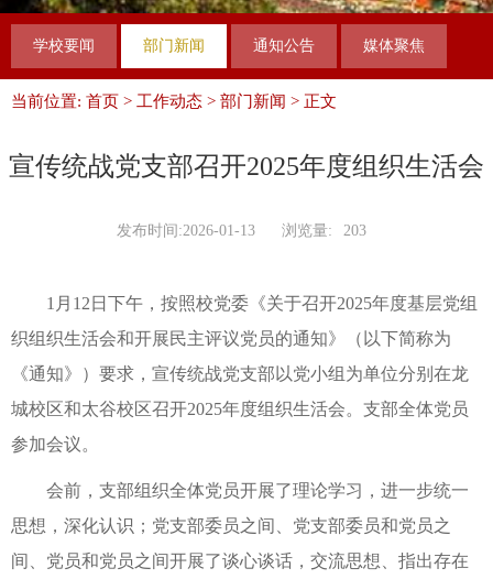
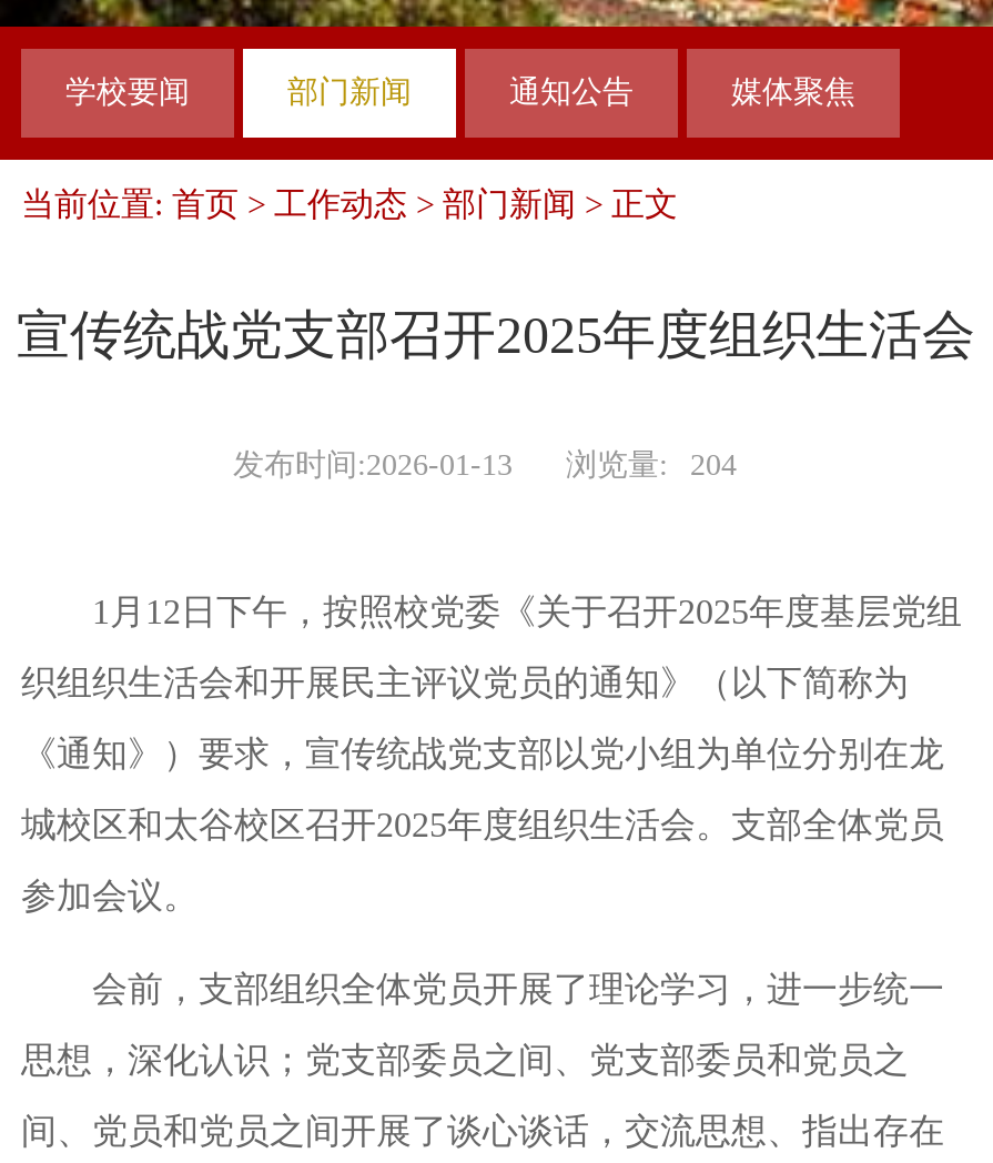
- 发布时间:2026-01-13 浏览量: 203
+ 发布时间:2026-01-13 浏览量: 204
